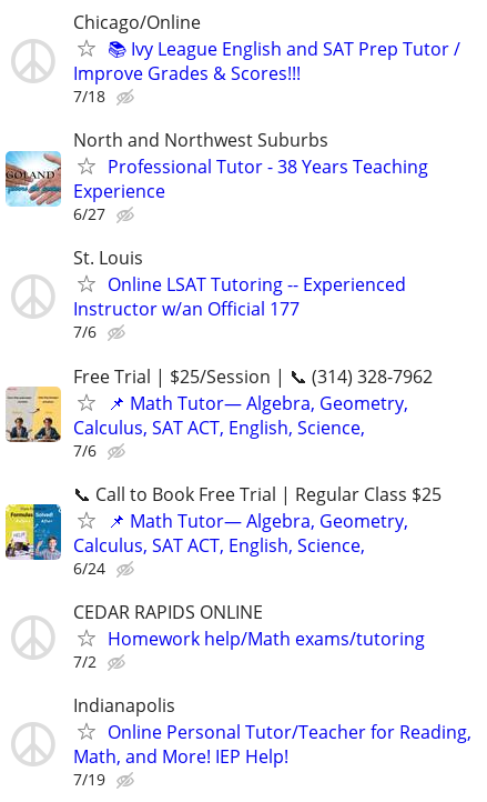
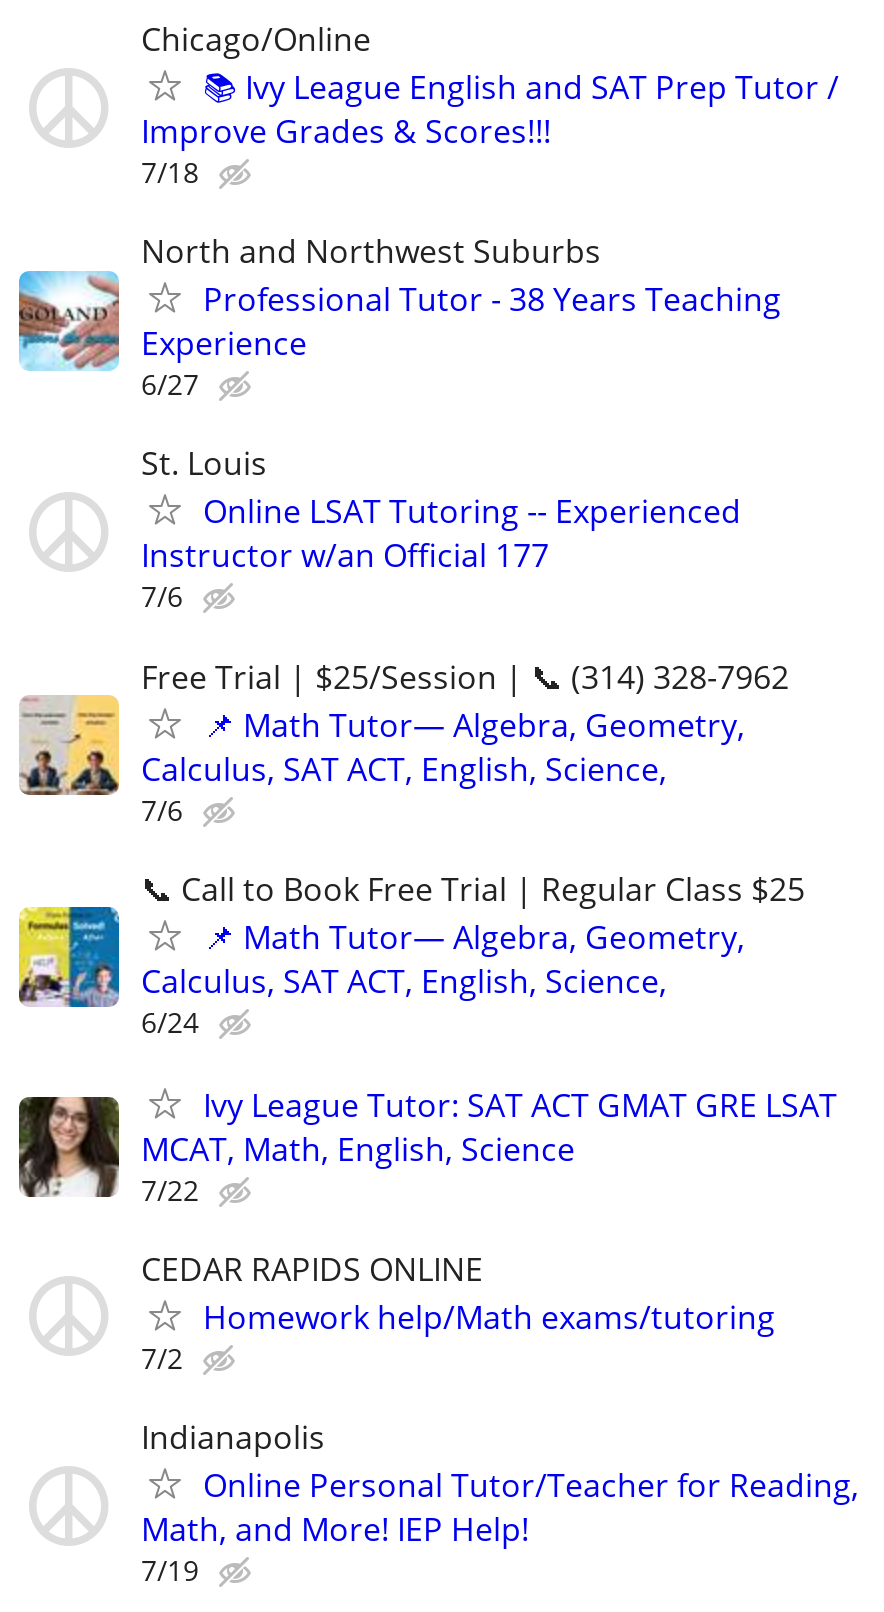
+ [image]
+ Ivy League Tutor: SAT ACT GMAT GRE LSAT
+ MCAT, Math, English, Science
+ 7/22
